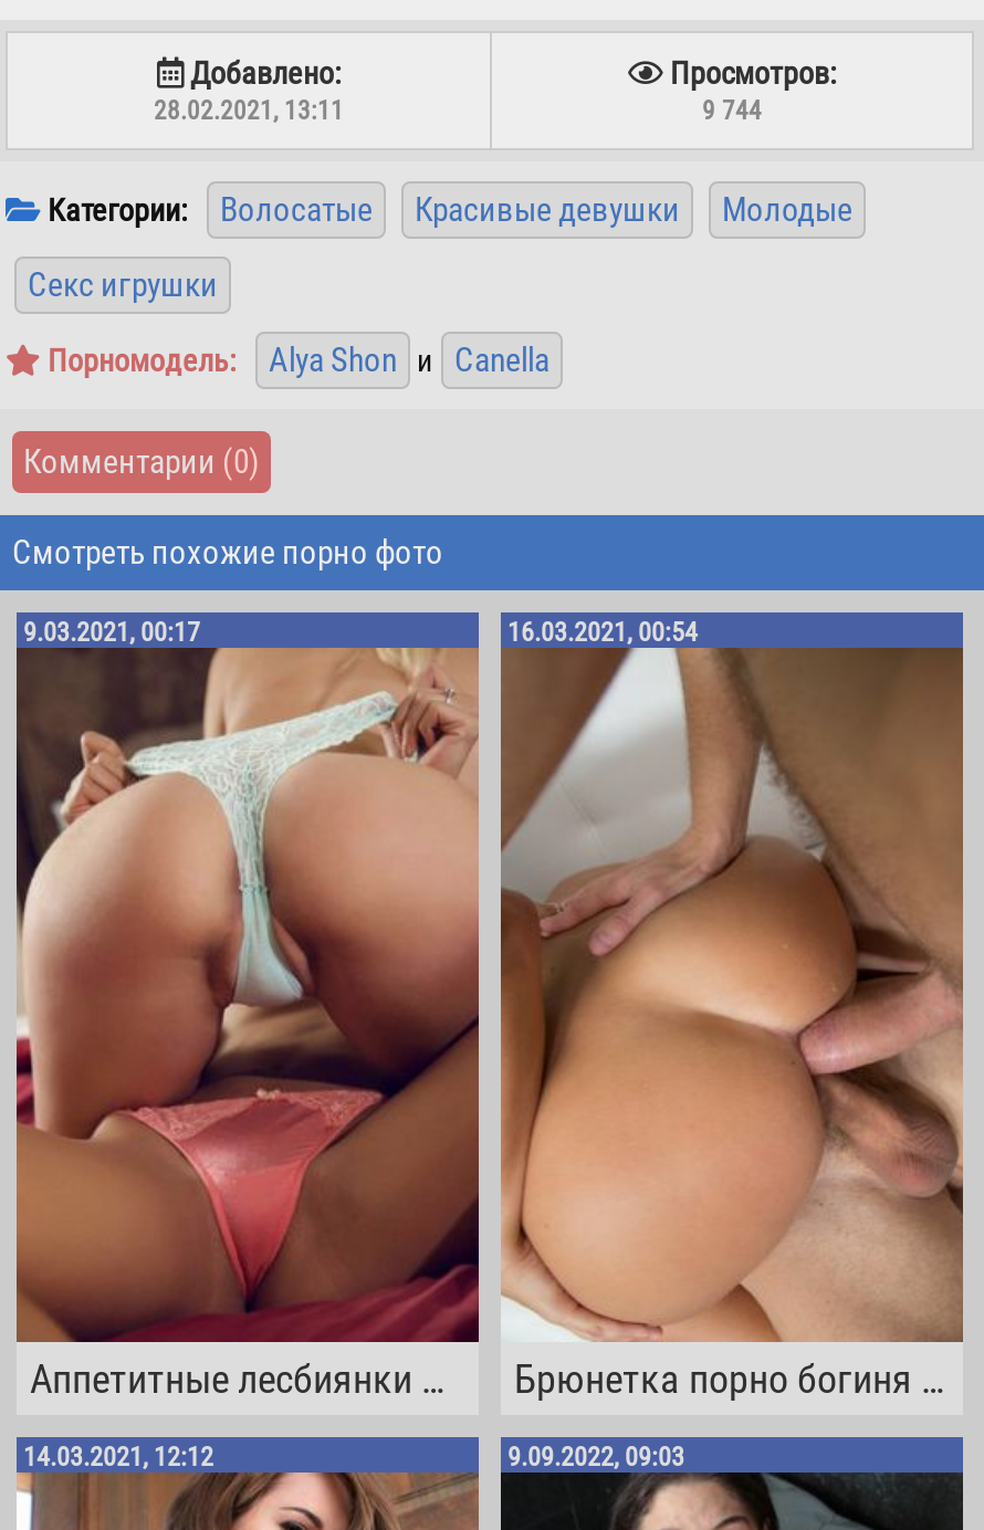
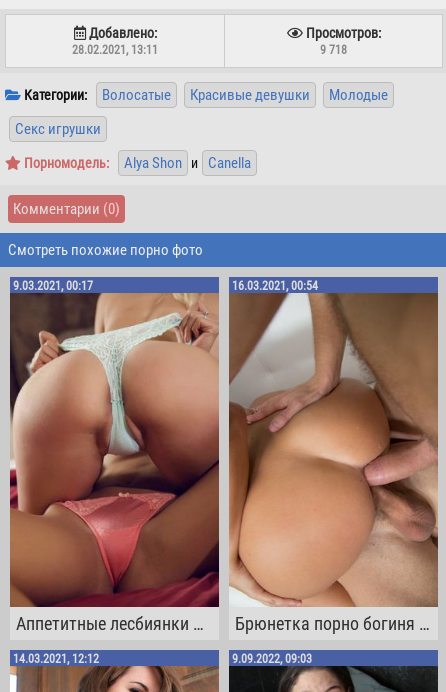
- 9 744
+ 9 718
